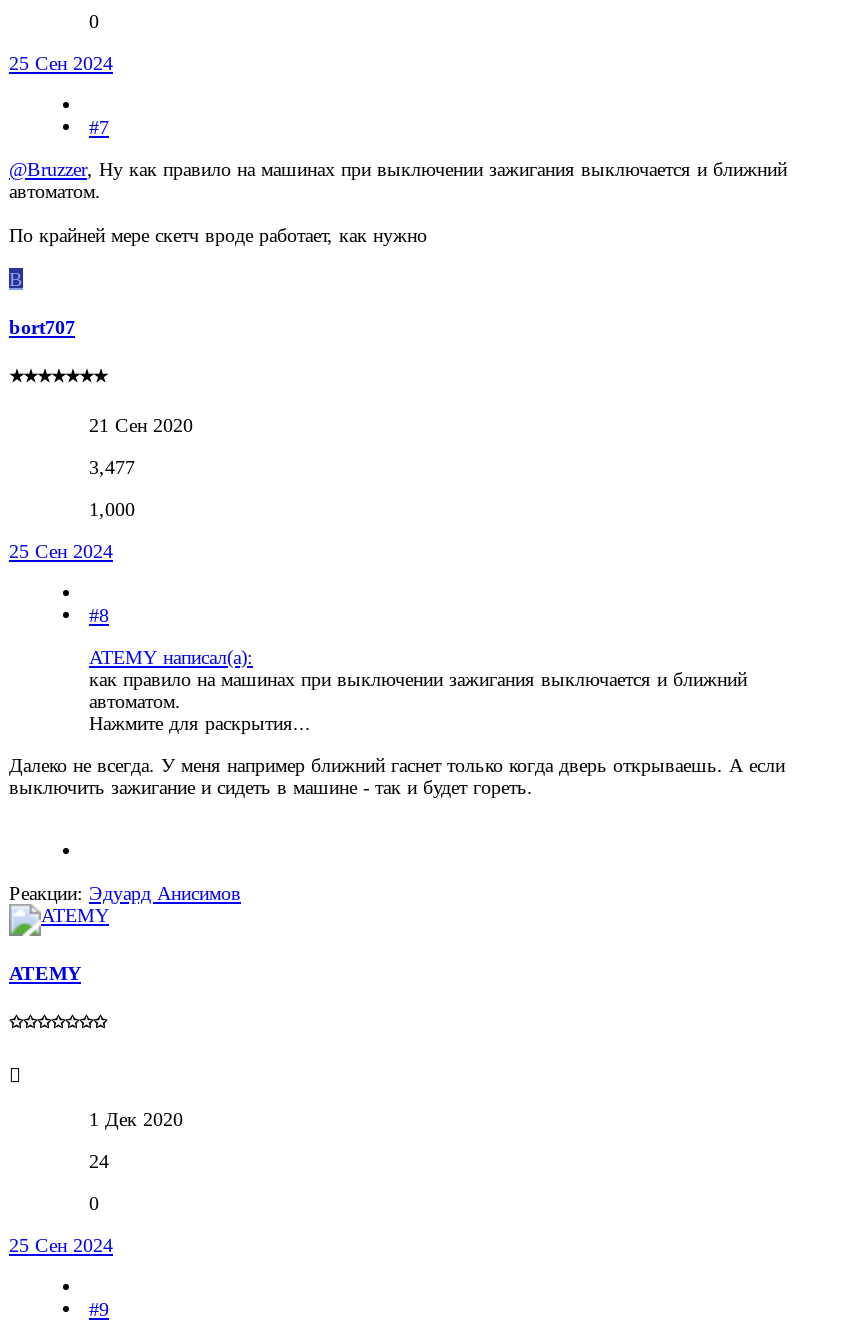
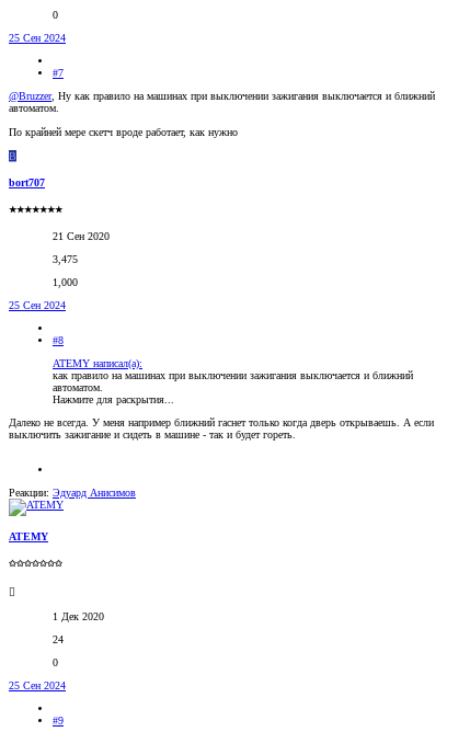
- 3,477
+ 3,475
